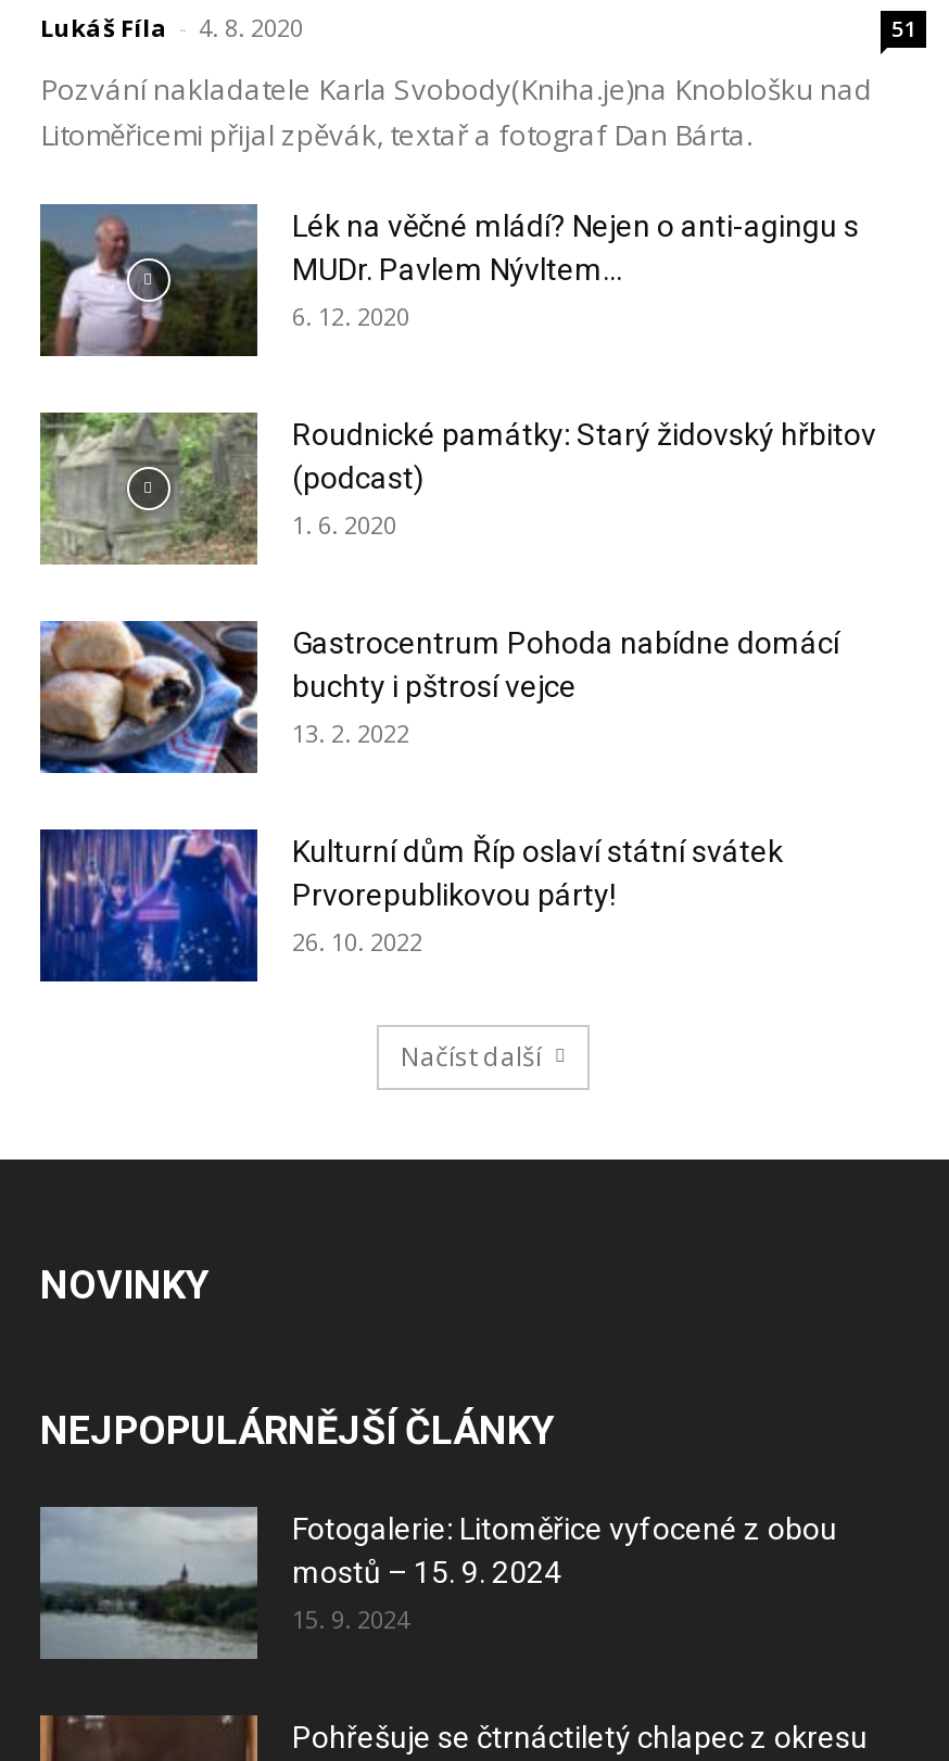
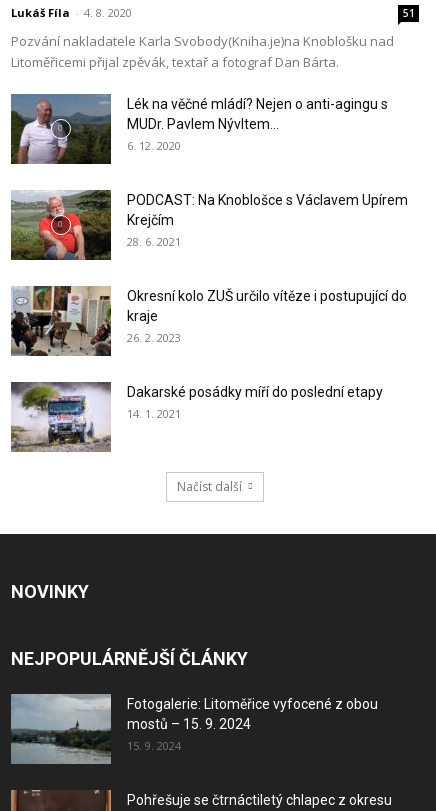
- [image]
- Roudnické památky: Starý židovský hřbitov
- (podcast)
- 1. 6. 2020
+ [image]
+ PODCAST: Na Knoblošce s Václavem Upírem
+ Krejčím
+ 28. 6. 2021

- [image]
- Gastrocentrum Pohoda nabídne domácí
- buchty i pštrosí vejce
- 13. 2. 2022
+ [image]
+ Okresní kolo ZUŠ určilo vítěze i postupující do
+ kraje
+ 26. 2. 2023

- [image]
- Kulturní dům Říp oslaví státní svátek
- Prvorepublikovou párty!
- 26. 10. 2022
+ [image]
+ Dakarské posádky míří do poslední etapy
+ 14. 1. 2021
